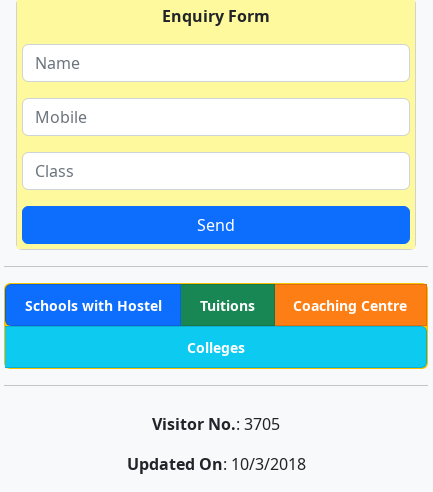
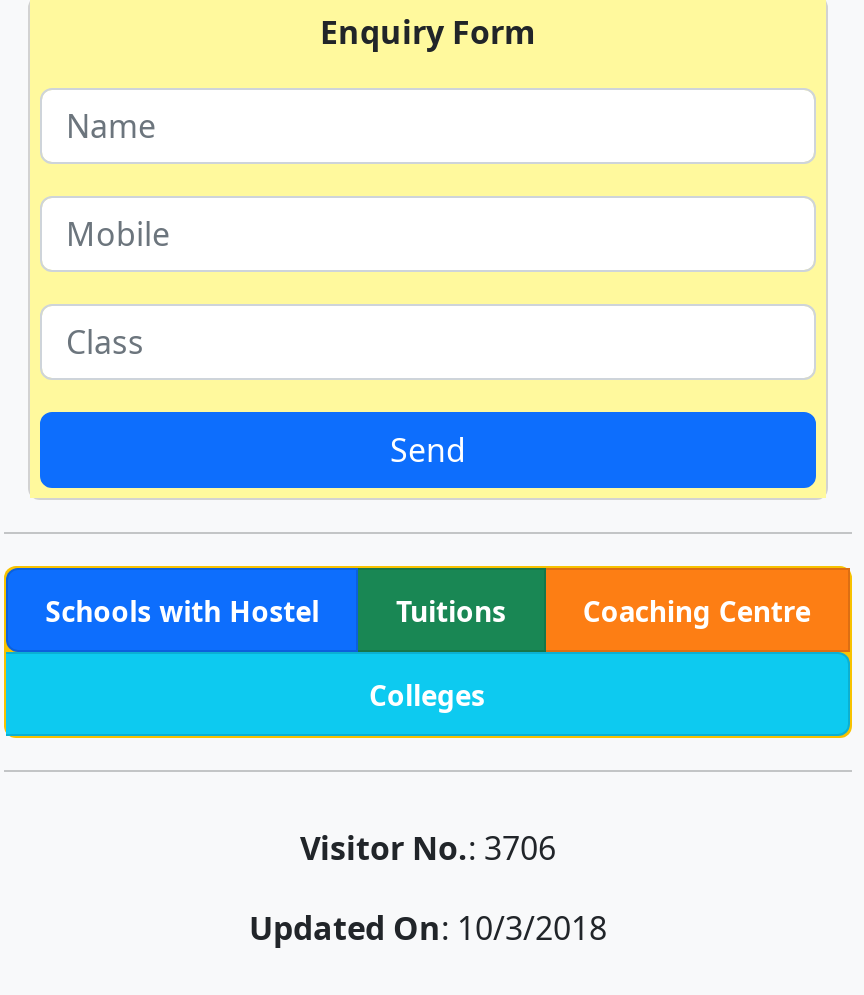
- Visitor No.: 3705
+ Visitor No.: 3706
